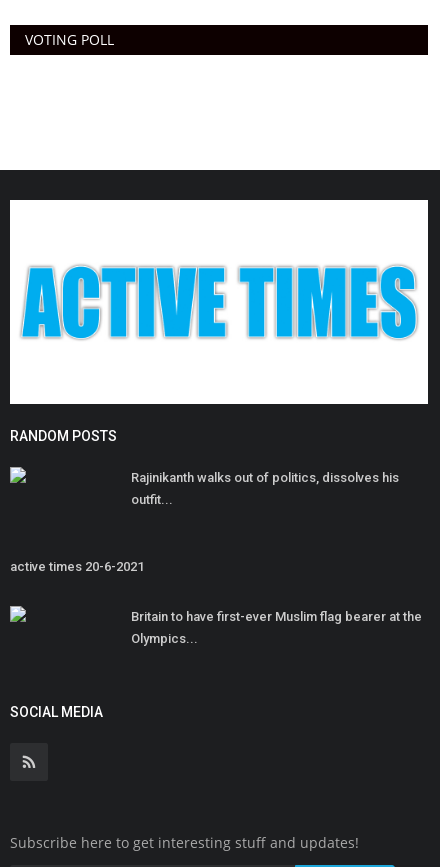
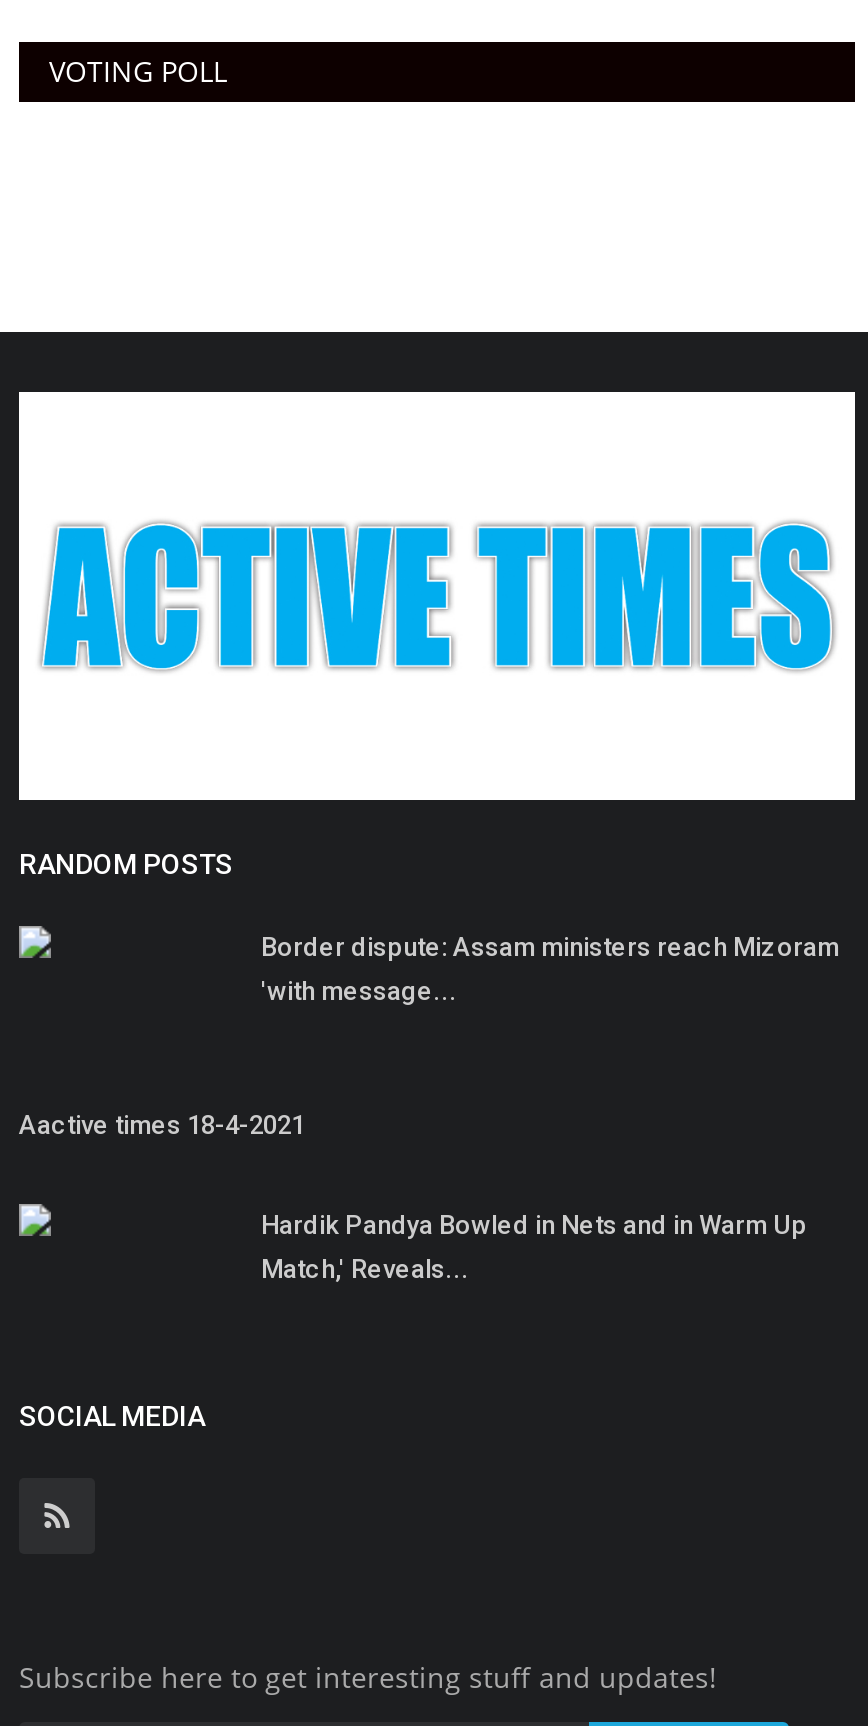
- Rajinikanth walks out of politics, dissolves his
+ Border dispute: Assam ministers reach Mizoram

- outfit...
+ 'with message...

- active times 20-6-2021
+ Aactive times 18-4-2021

- Britain to have first-ever Muslim flag bearer at the
+ Hardik Pandya Bowled in Nets and in Warm Up

- Olympics...
+ Match,' Reveals...
